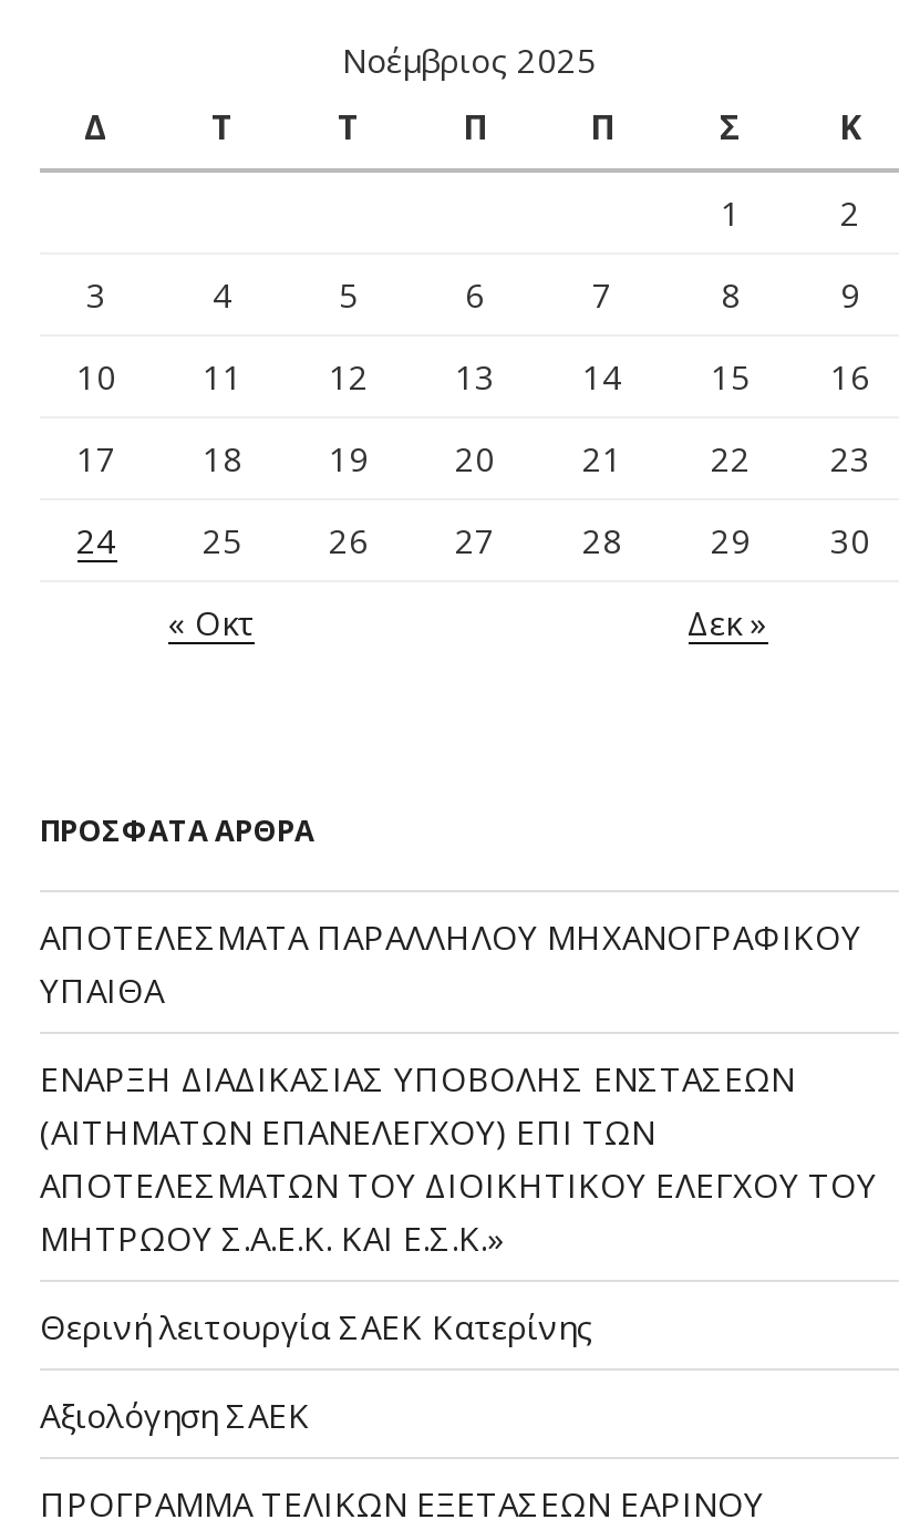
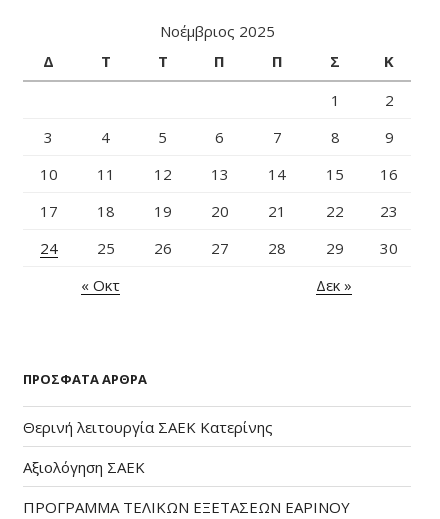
- ΑΠΟΤΕΛΕΣΜΑΤΑ ΠΑΡΑΛΛΗΛΟΥ ΜΗΧΑΝΟΓΡΑΦΙΚΟΥ
- ΥΠΑΙΘΑ
- ΕΝΑΡΞΗ ΔΙΑΔΙΚΑΣΙΑΣ ΥΠΟΒΟΛΗΣ ΕΝΣΤΑΣΕΩΝ
- (ΑΙΤΗΜΑΤΩΝ ΕΠΑΝΕΛΕΓΧΟΥ) ΕΠΙ ΤΩΝ
- ΑΠΟΤΕΛΕΣΜΑΤΩΝ ΤΟΥ ΔΙΟΙΚΗΤΙΚΟΥ ΕΛΕΓΧΟΥ ΤΟΥ
- ΜΗΤΡΩΟΥ Σ.Α.Ε.Κ. ΚΑΙ Ε.Σ.Κ.»
